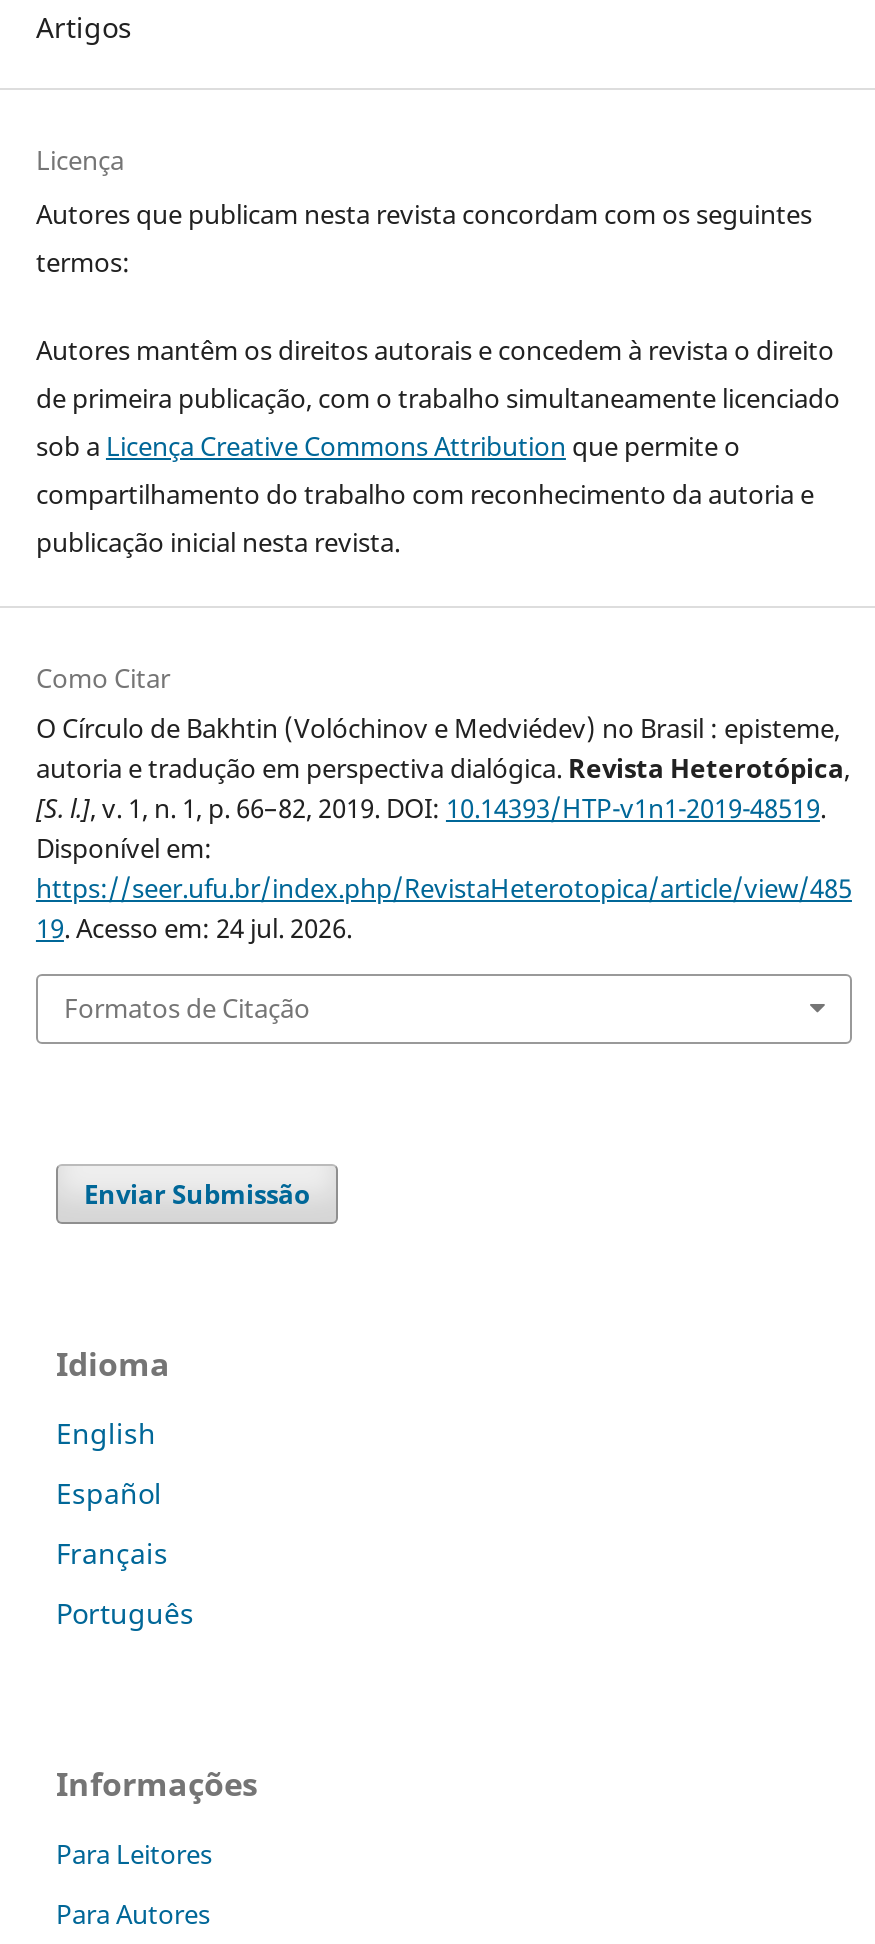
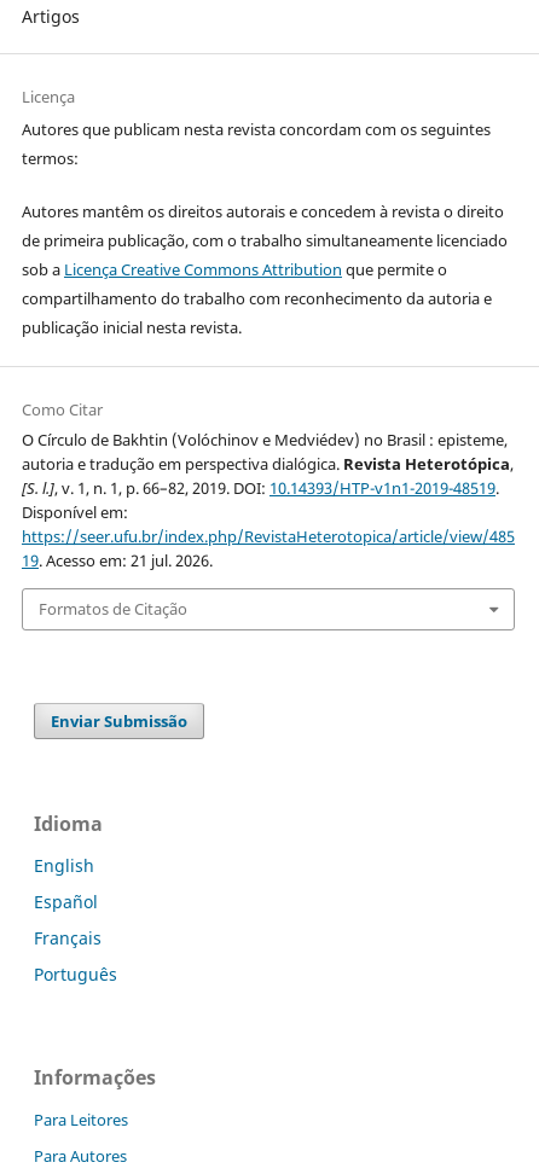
- 19. Acesso em: 24 jul. 2026.
+ 19. Acesso em: 21 jul. 2026.
